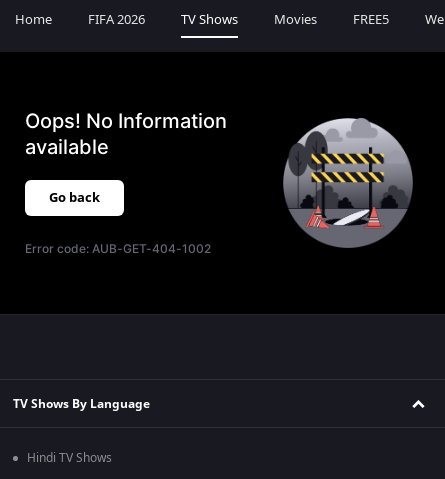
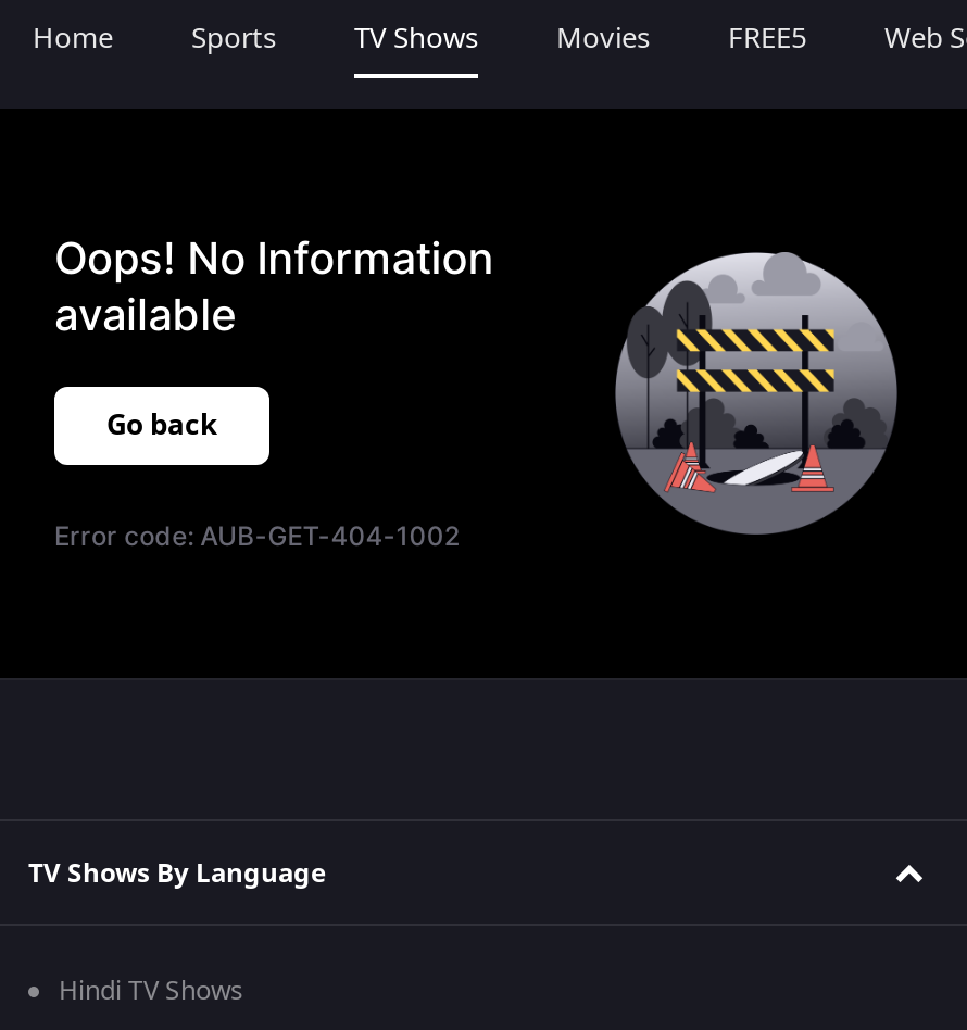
- FIFA 2026
+ Sports
